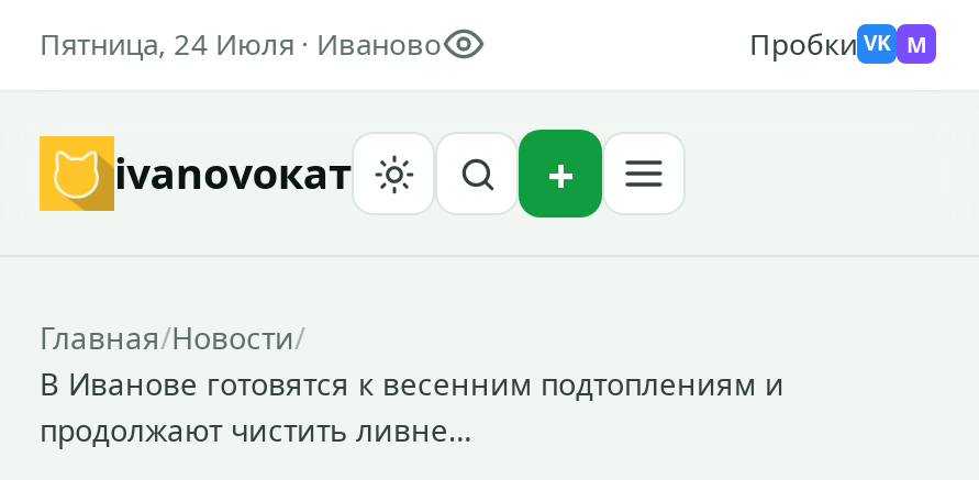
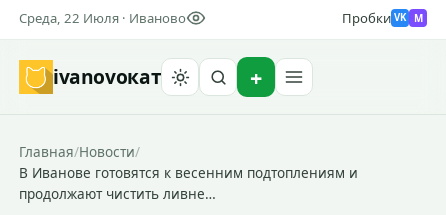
- Пятница, 24 Июля · Иваново
+ Среда, 22 Июля · Иваново
